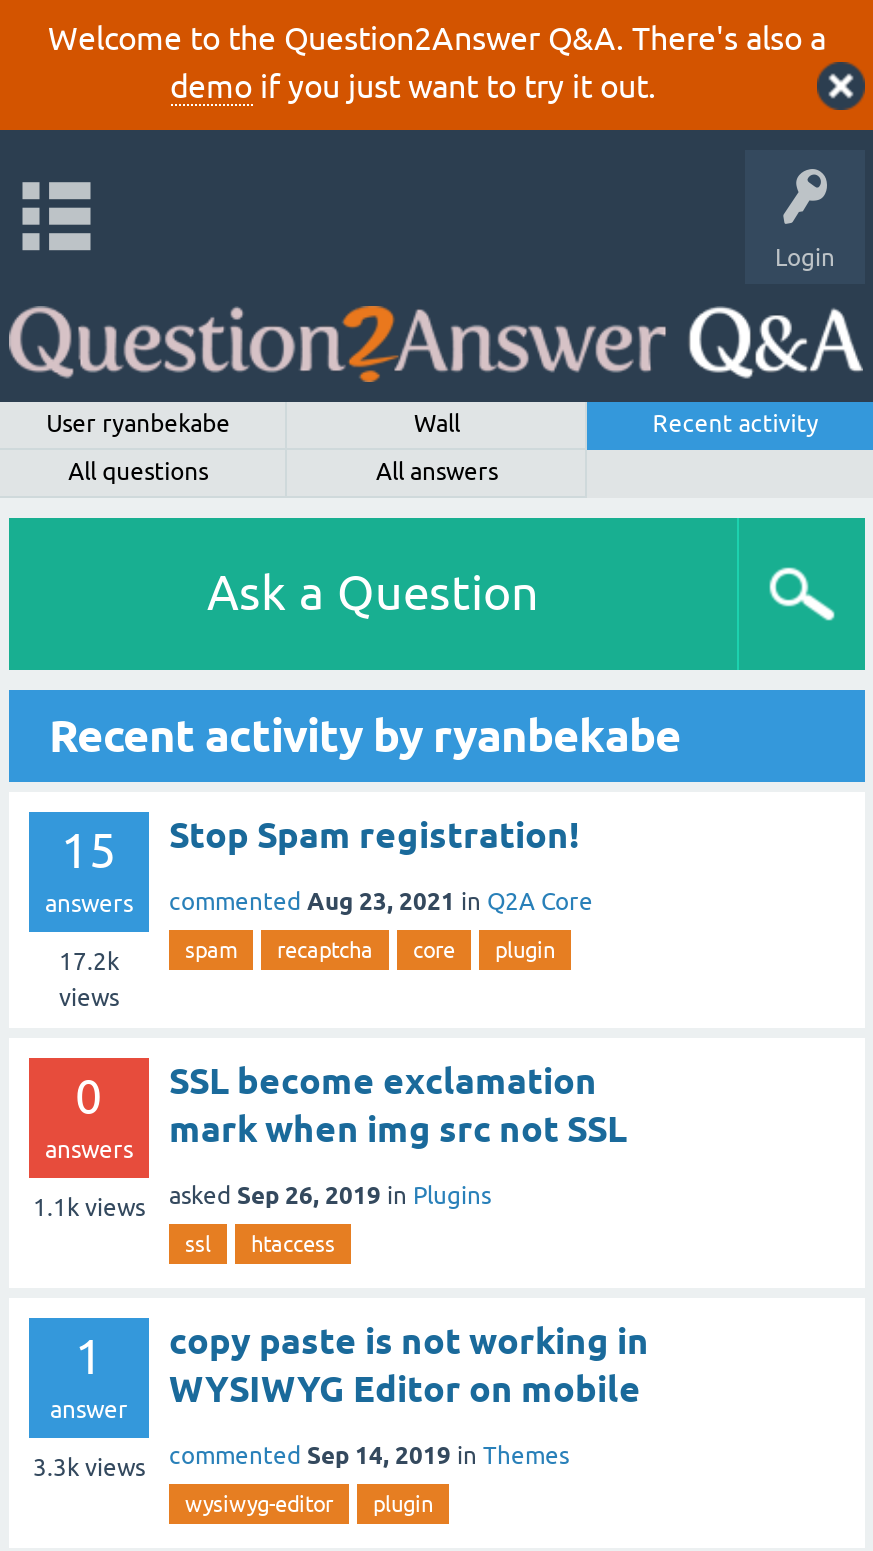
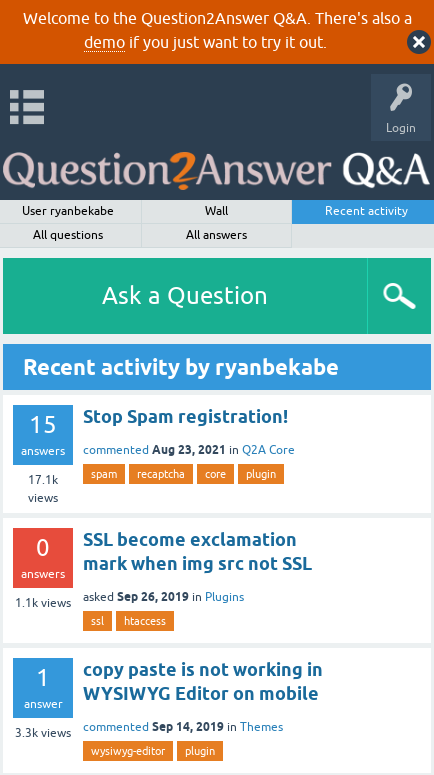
- 17.2k
+ 17.1k
